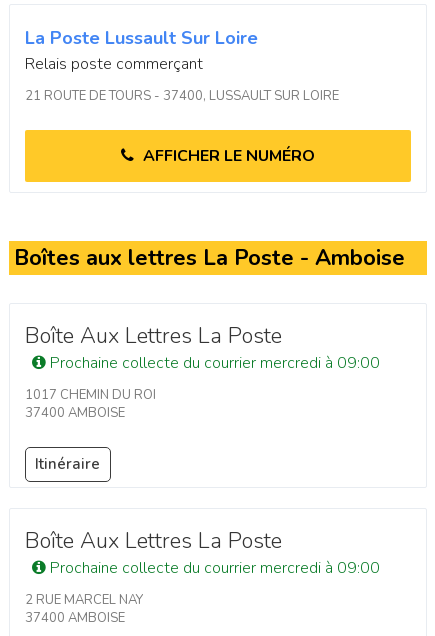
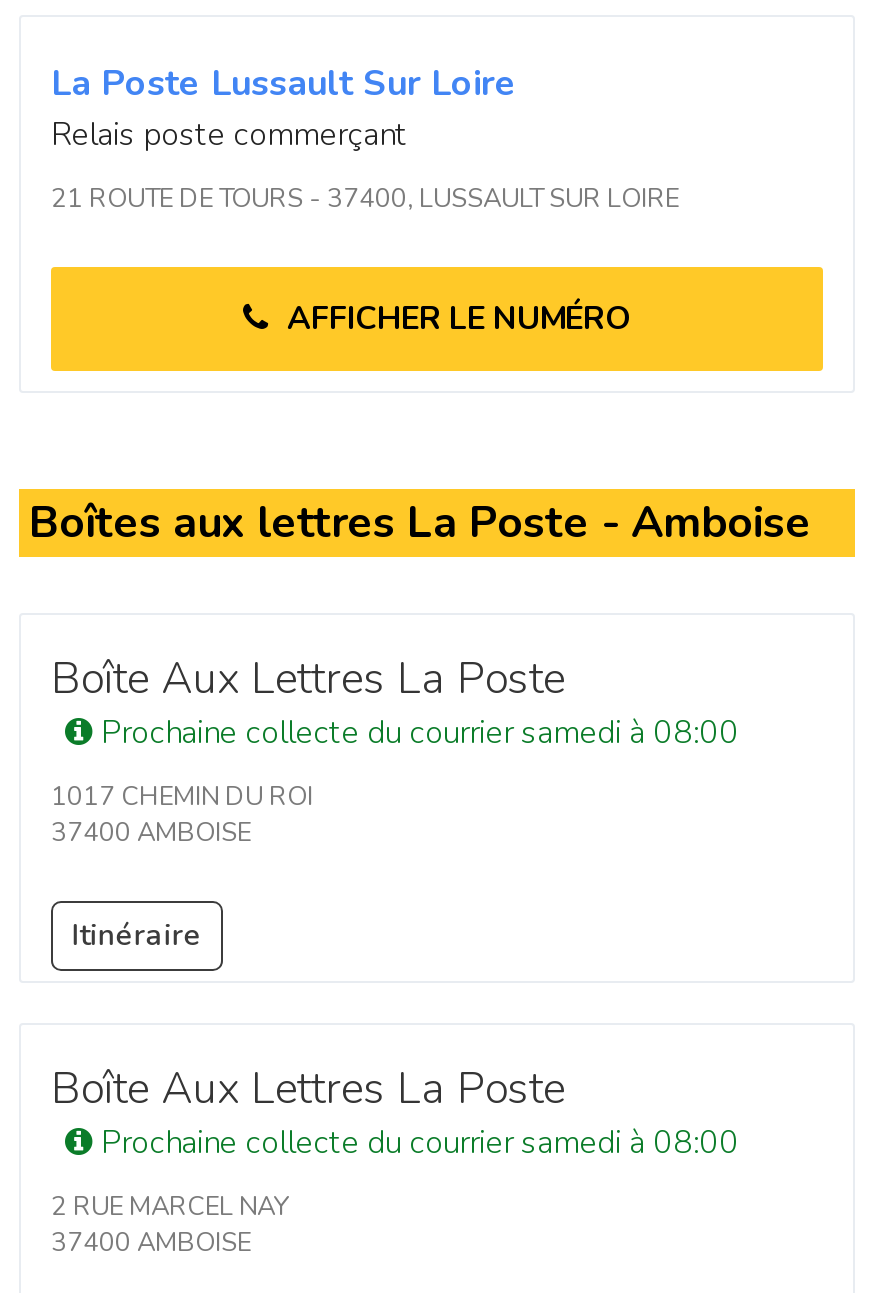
- Prochaine collecte du courrier mercredi à 09:00
+ Prochaine collecte du courrier samedi à 08:00

- Prochaine collecte du courrier mercredi à 09:00
+ Prochaine collecte du courrier samedi à 08:00
